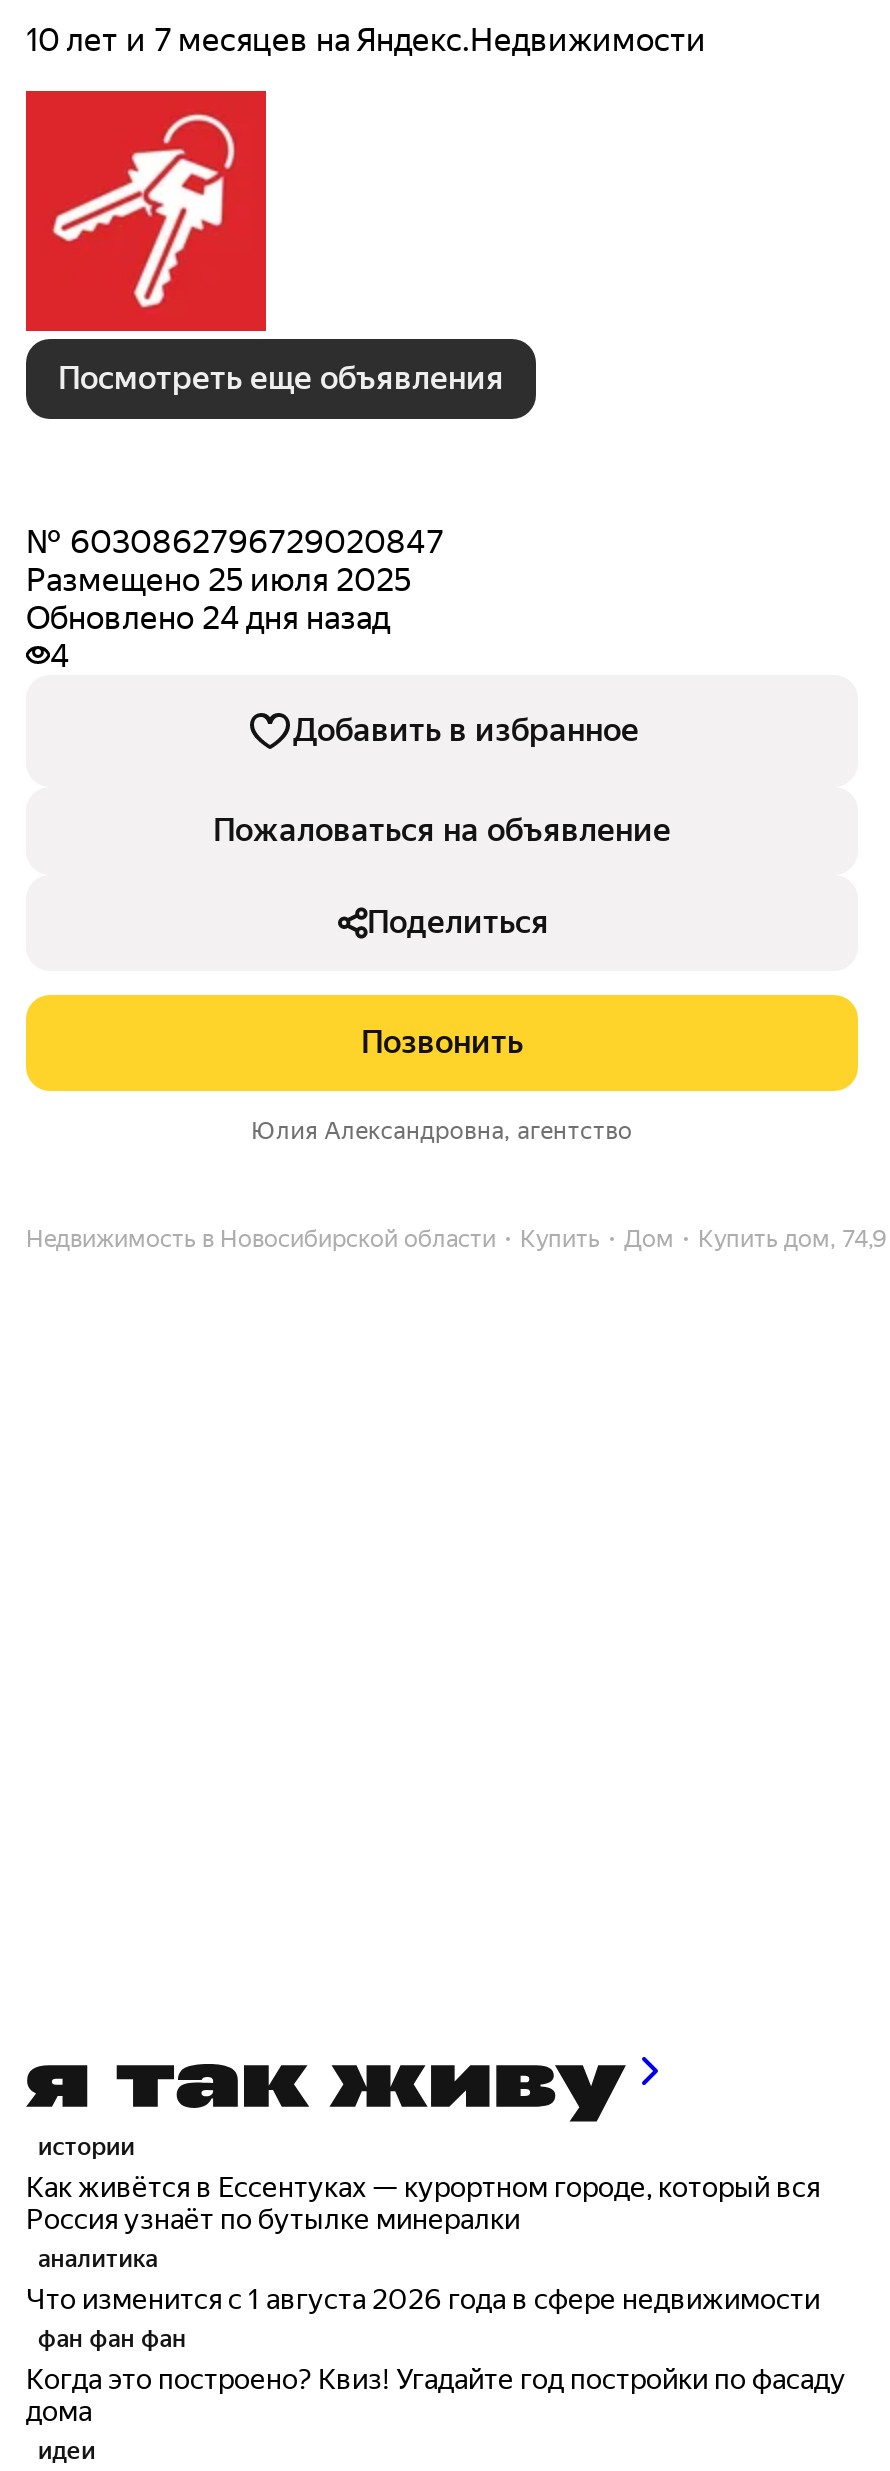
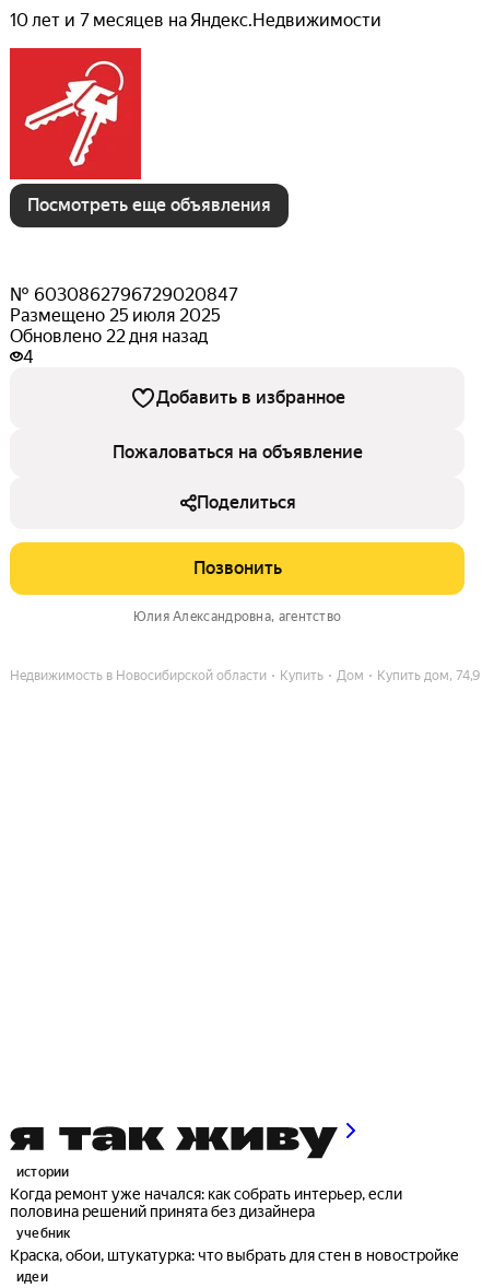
- Обновлено 24 дня назад
+ Обновлено 22 дня назад

- Как живётся в Ессентуках — курортном городе, который вся
- Россия узнаёт по бутылке минералки
- аналитика
- Что изменится с 1 августа 2026 года в сфере недвижимости
- фан фан фан
- Когда это построено? Квиз! Угадайте год постройки по фасаду
- дома
+ Когда ремонт уже начался: как собрать интерьер, если
+ половина решений принята без дизайнера
+ учебник
+ Краска, обои, штукатурка: что выбрать для стен в новостройке
